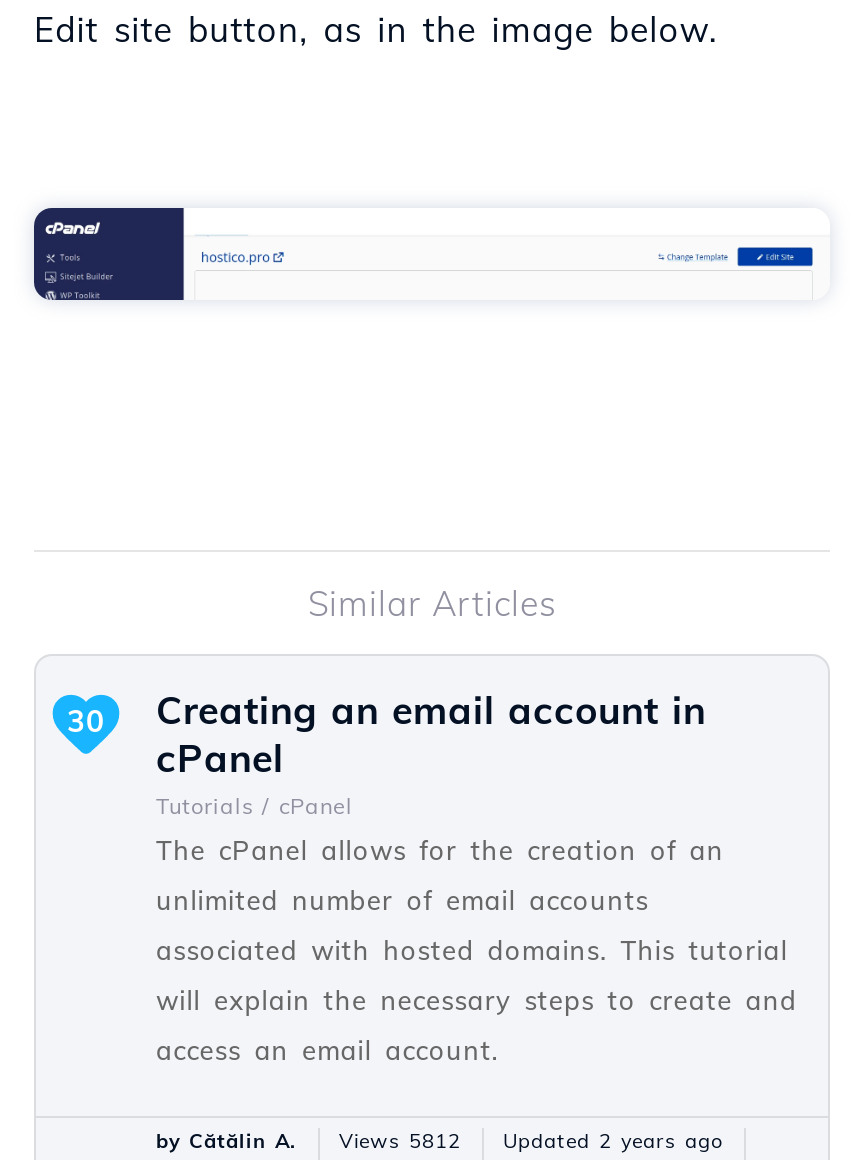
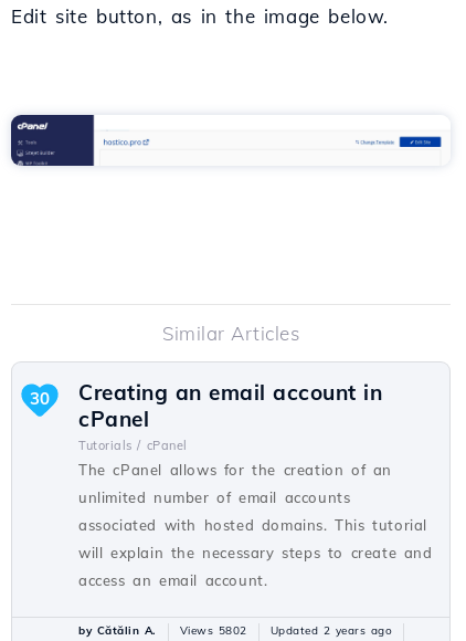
- by Cătălin A. Views 5812 Updated 2 years ago
+ by Cătălin A. Views 5802 Updated 2 years ago
